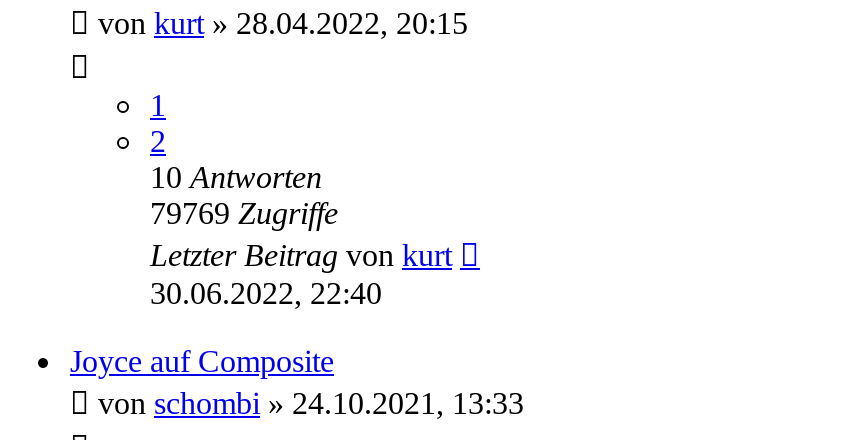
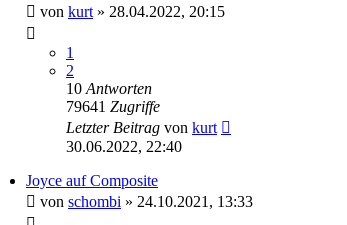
- 79769 Zugriffe
+ 79641 Zugriffe
